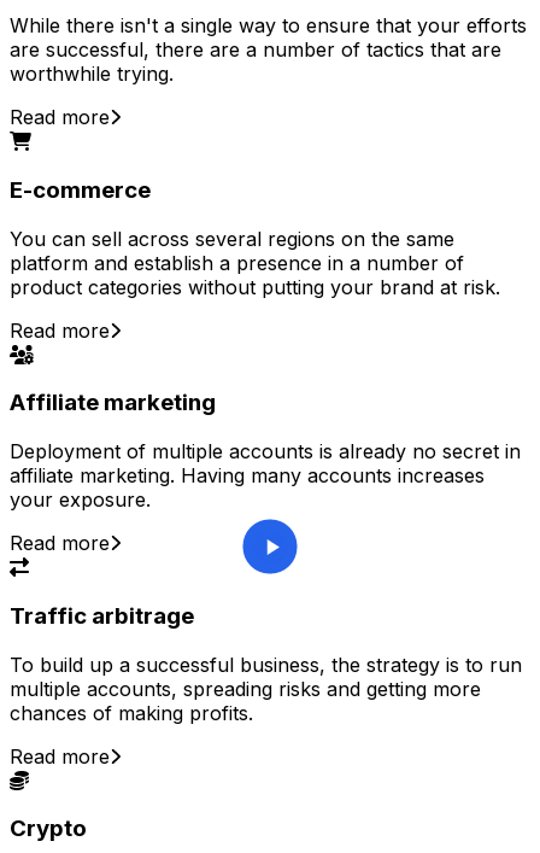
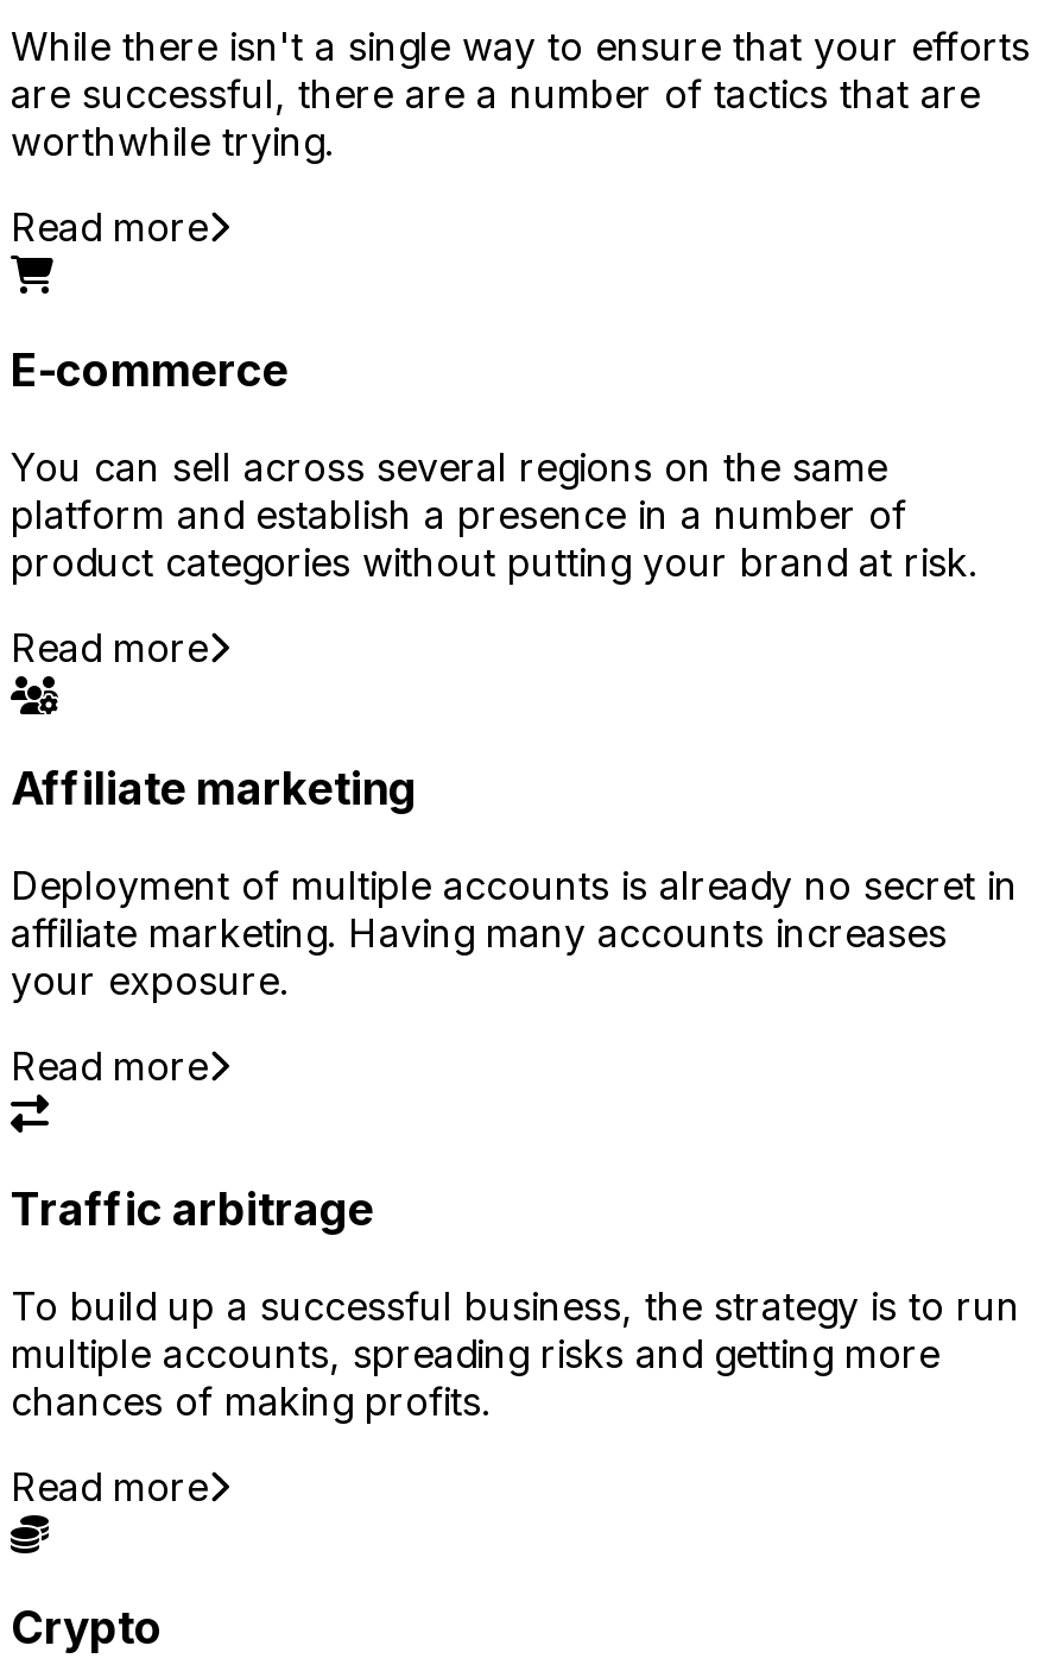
- [image]
